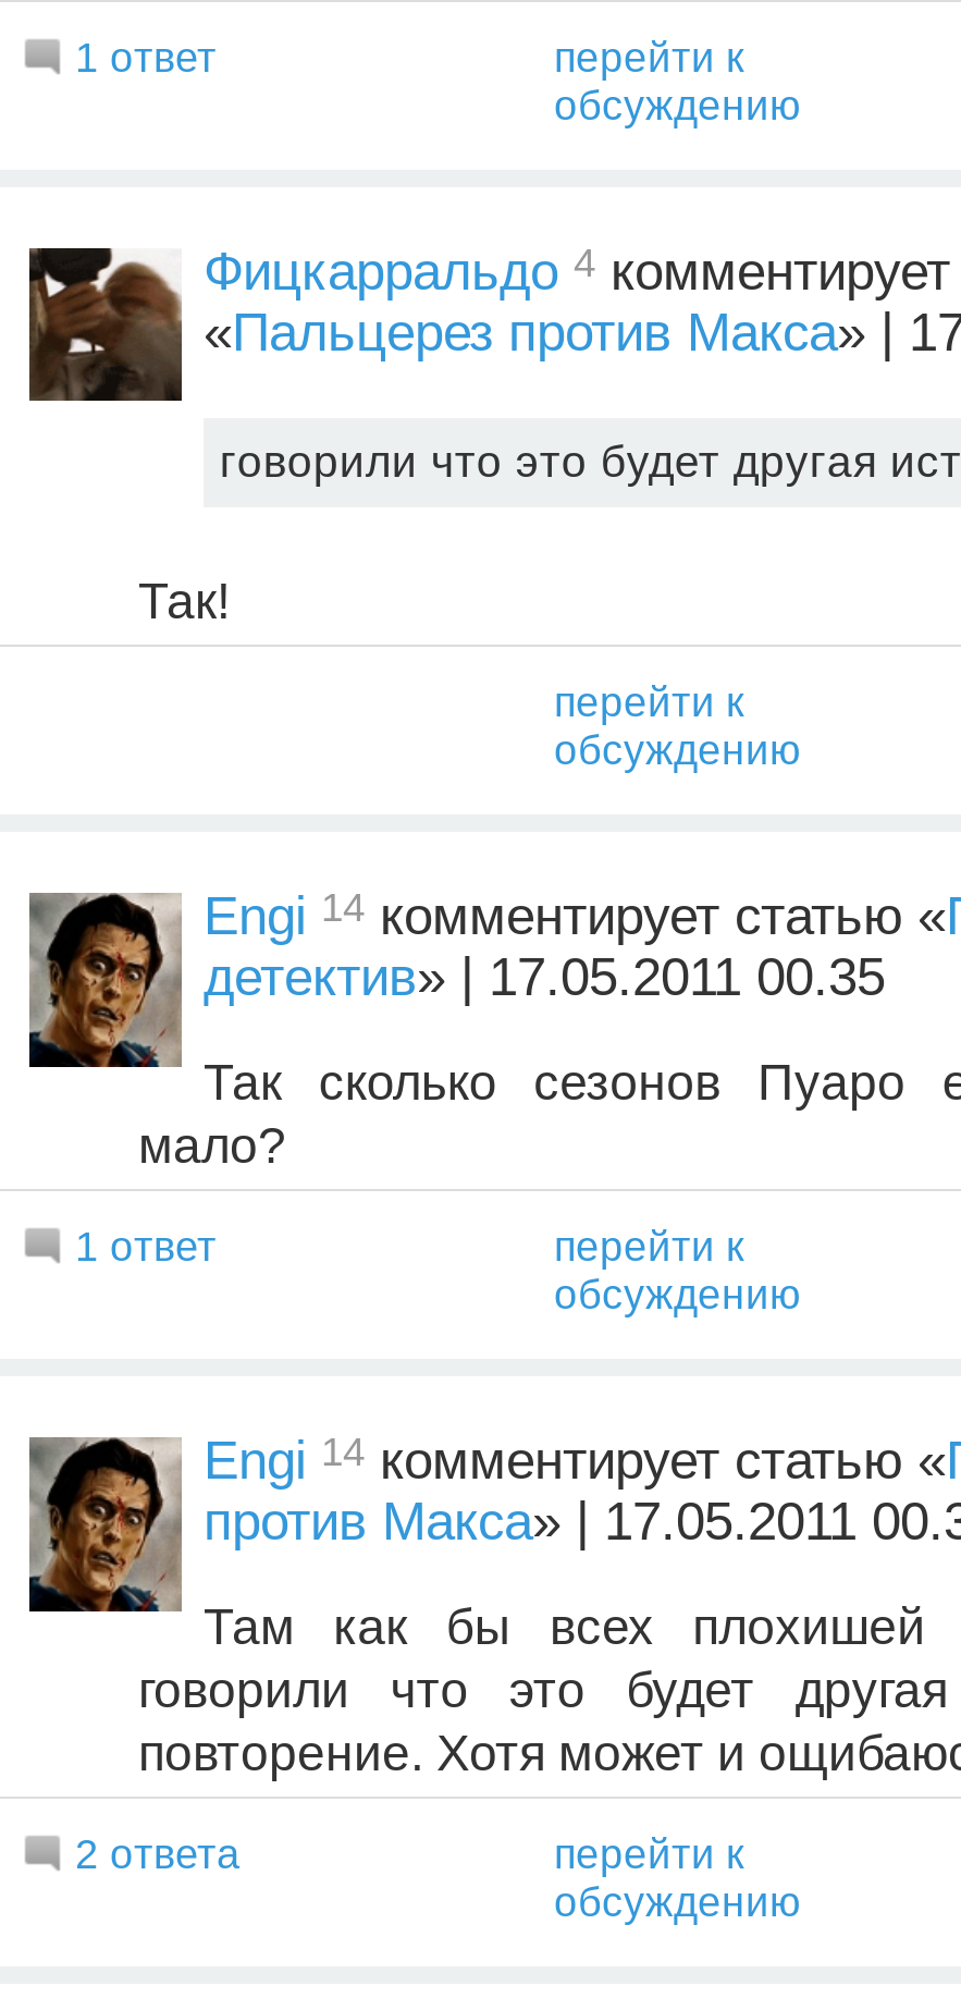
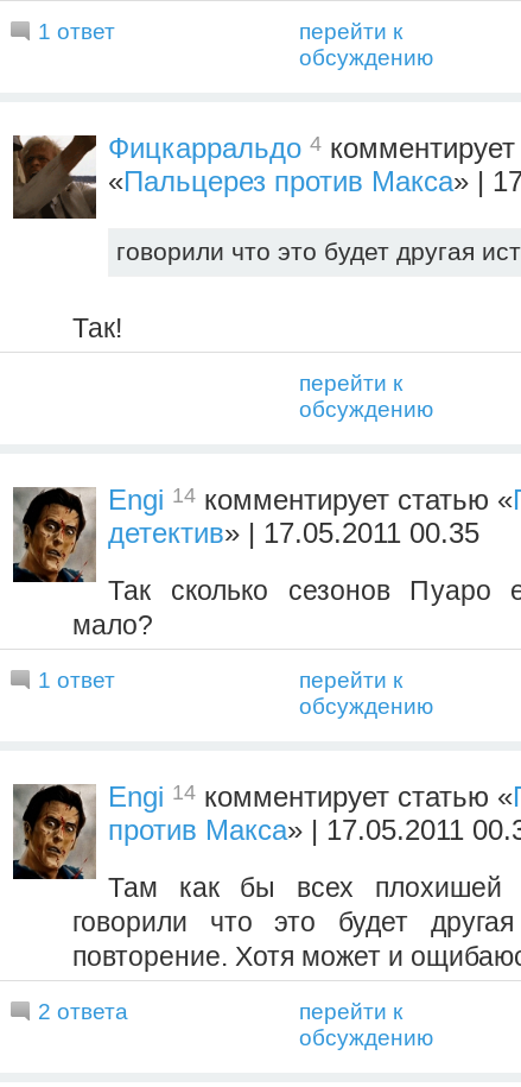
- [image]
+ [image]
